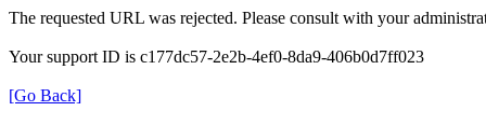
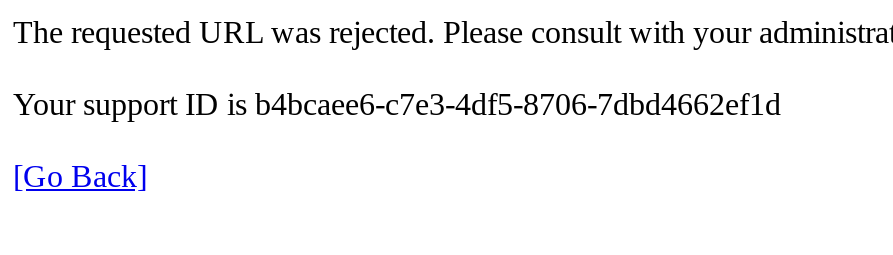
- Your support ID is c177dc57-2e2b-4ef0-8da9-406b0d7ff023
+ Your support ID is b4bcaee6-c7e3-4df5-8706-7dbd4662ef1d
